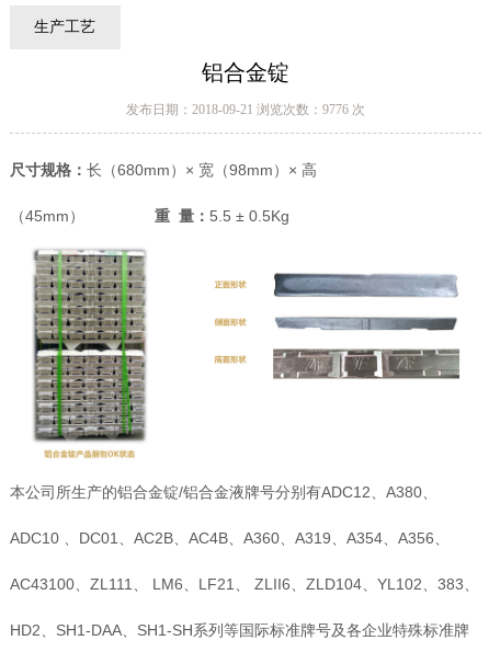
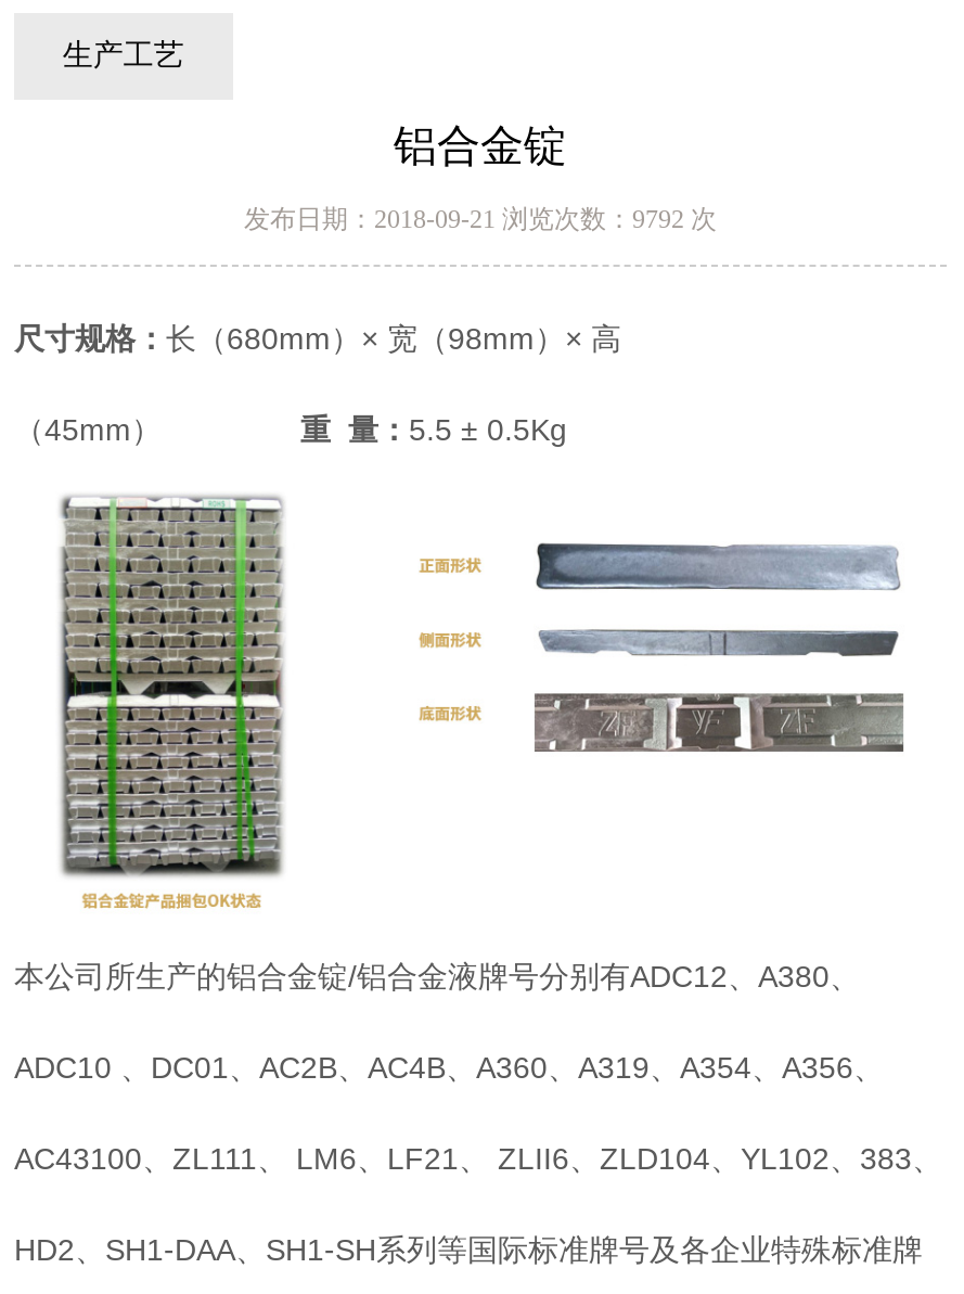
- 发布日期：2018-09-21 浏览次数：9776 次
+ 发布日期：2018-09-21 浏览次数：9792 次
